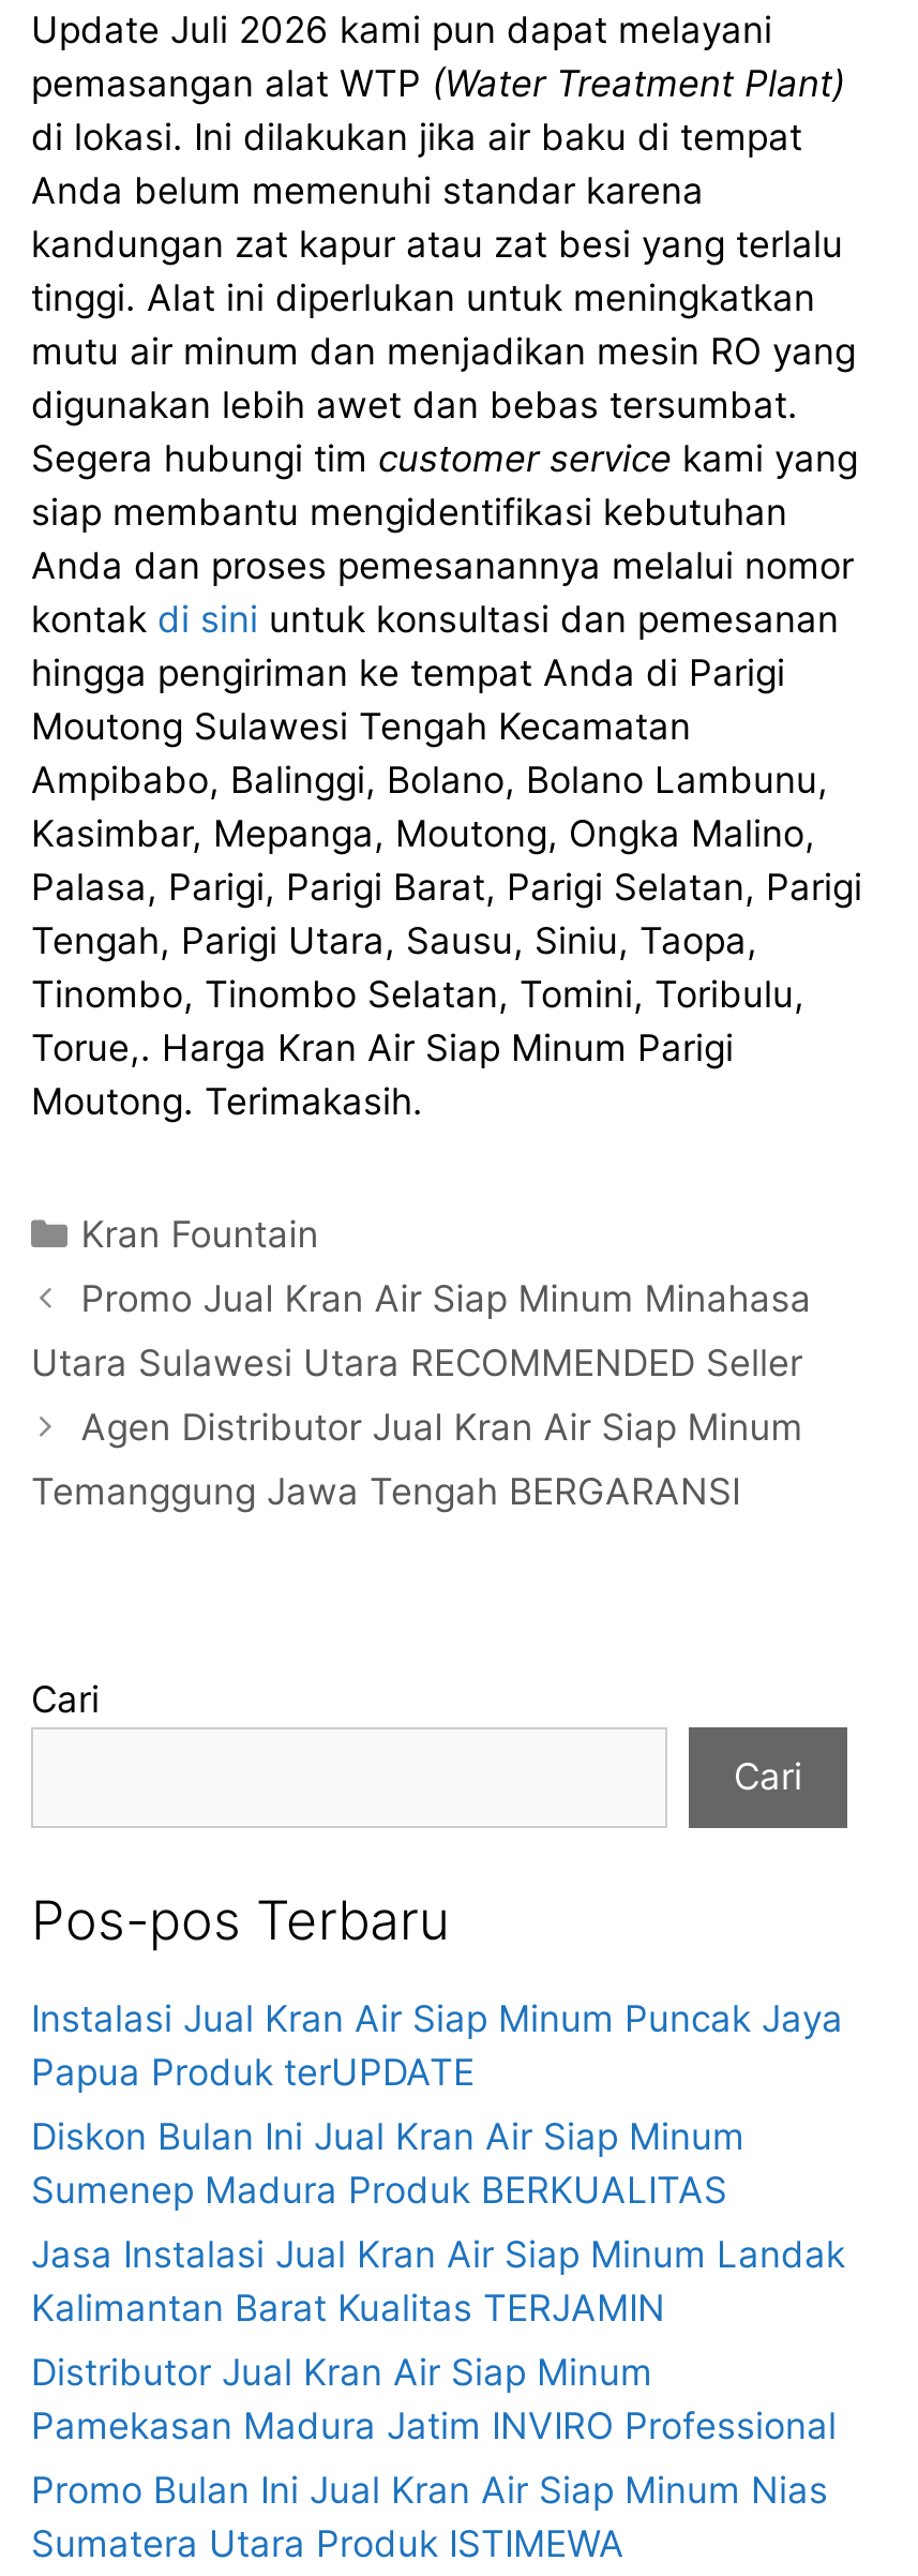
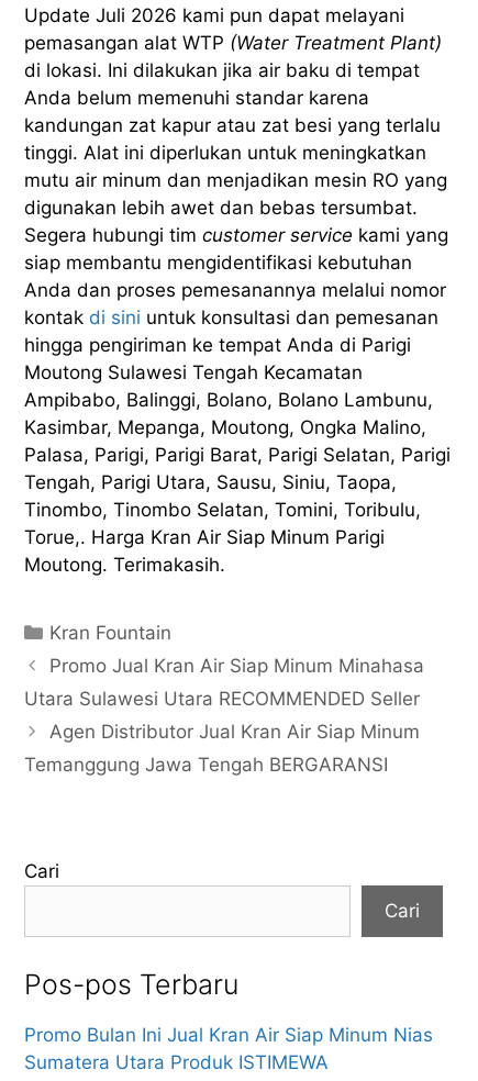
- Instalasi Jual Kran Air Siap Minum Puncak Jaya
- Papua Produk terUPDATE
- Diskon Bulan Ini Jual Kran Air Siap Minum
- Sumenep Madura Produk BERKUALITAS
- Jasa Instalasi Jual Kran Air Siap Minum Landak
- Kalimantan Barat Kualitas TERJAMIN
- Distributor Jual Kran Air Siap Minum
- Pamekasan Madura Jatim INVIRO Professional
